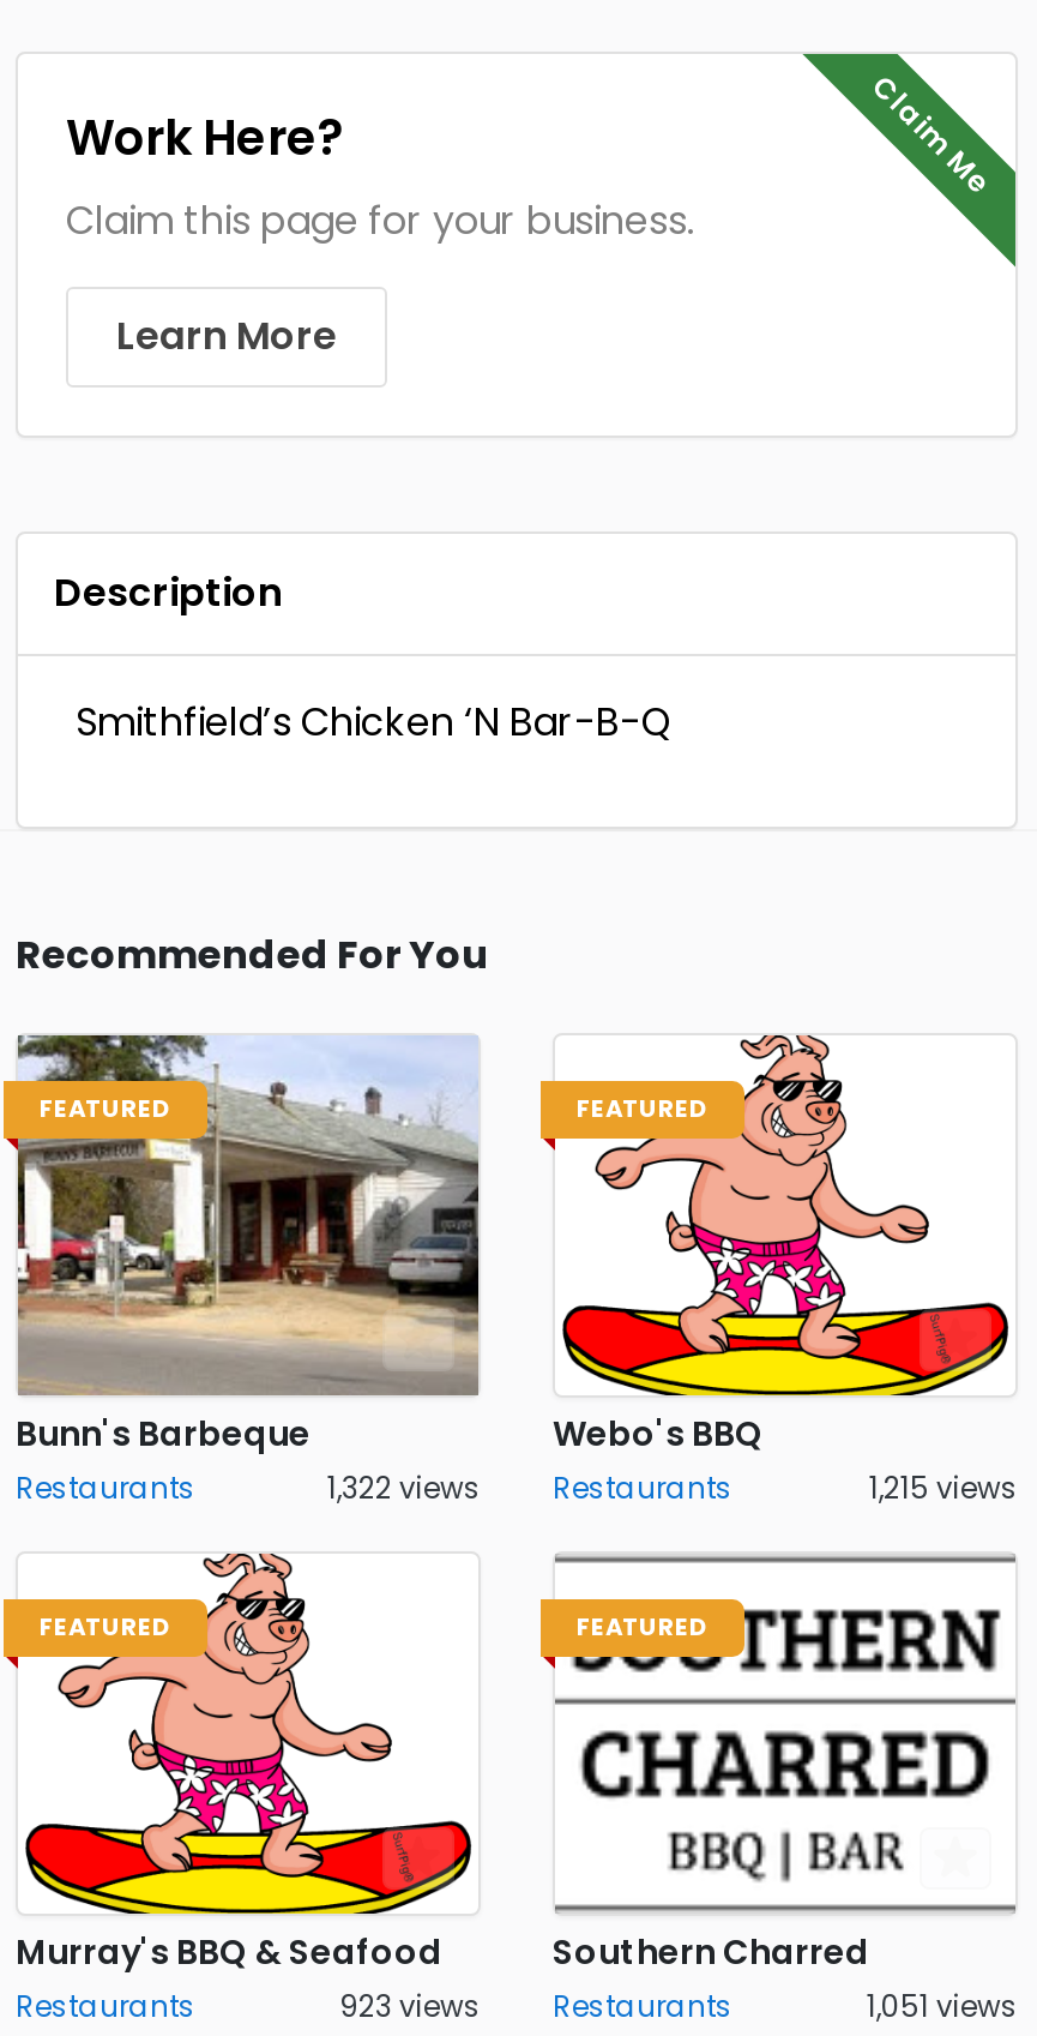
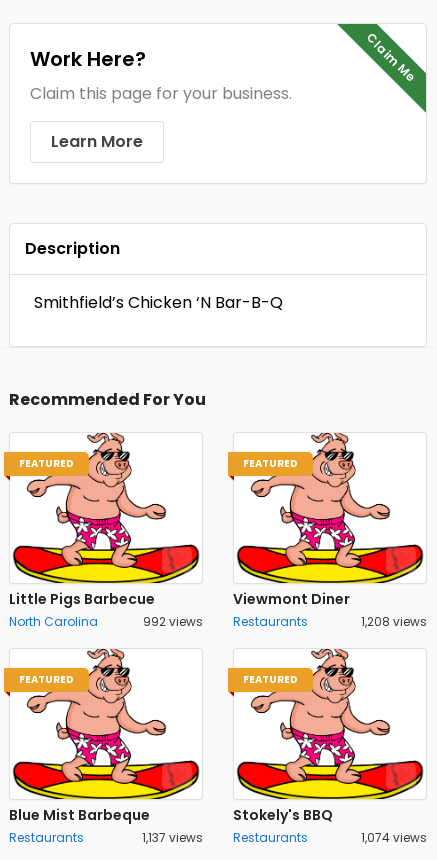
- [image]
- Bunn's Barbeque
- Restaurants
- 1,322 views
+ [image]
+ Little Pigs Barbecue
+ North Carolina
+ 992 views

- Webo's BBQ
+ Viewmont Diner

- 1,215 views
+ 1,208 views

- [image]
- Southern Charred
+ [image]
+ Stokely's BBQ

- Murray's BBQ & Seafood
+ Blue Mist Barbeque

- 923 views Restaurants
+ 1,137 views Restaurants

- 1,051 views
+ 1,074 views
